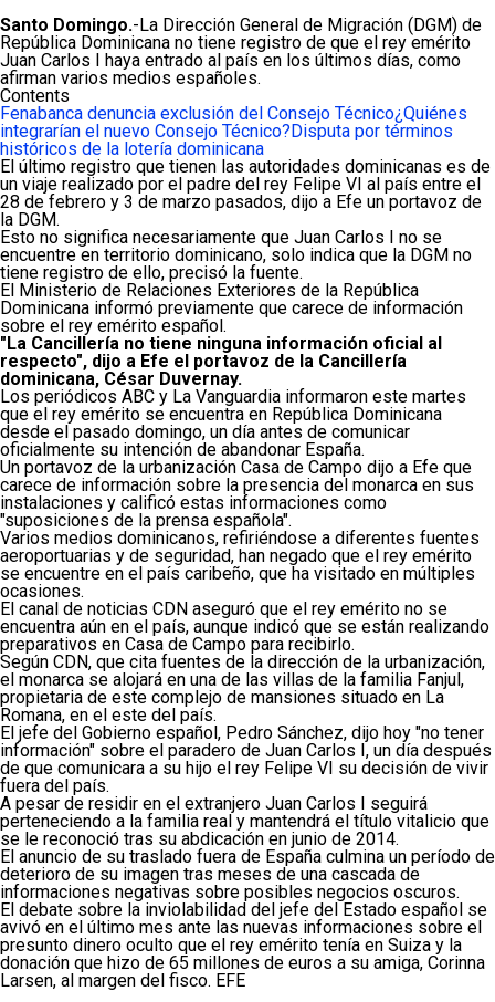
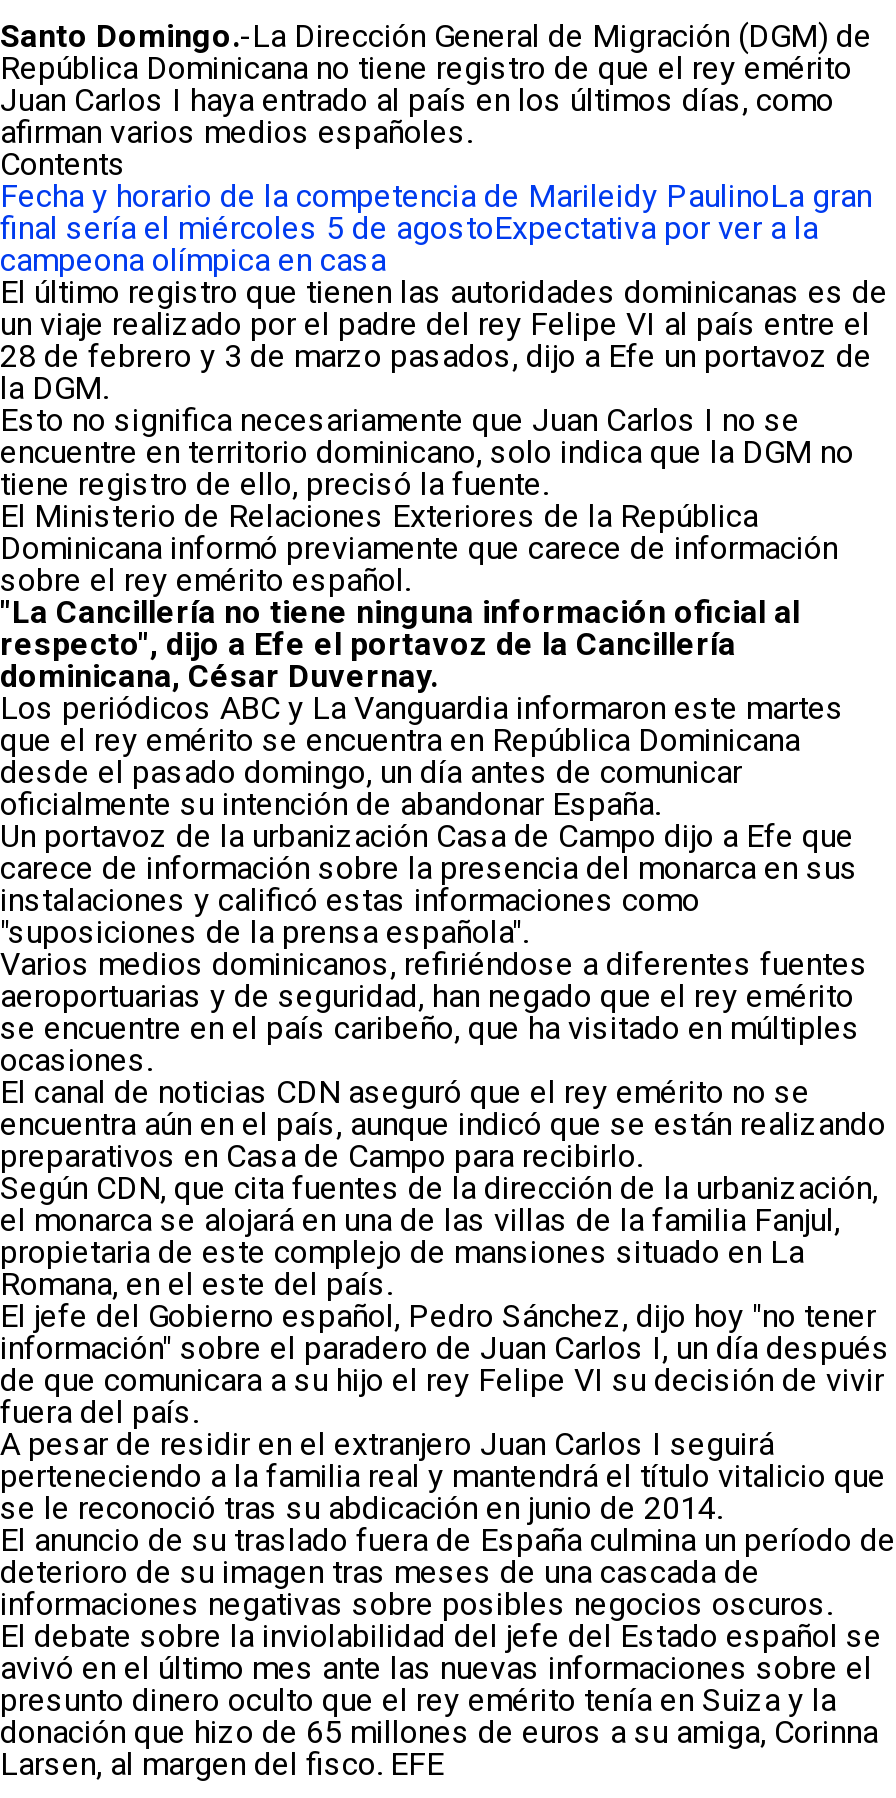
- Fenabanca denuncia exclusión del Consejo Técnico¿Quiénes
- integrarían el nuevo Consejo Técnico?Disputa por términos
- históricos de la lotería dominicana
+ Fecha y horario de la competencia de Marileidy PaulinoLa gran
+ final sería el miércoles 5 de agostoExpectativa por ver a la
+ campeona olímpica en casa
